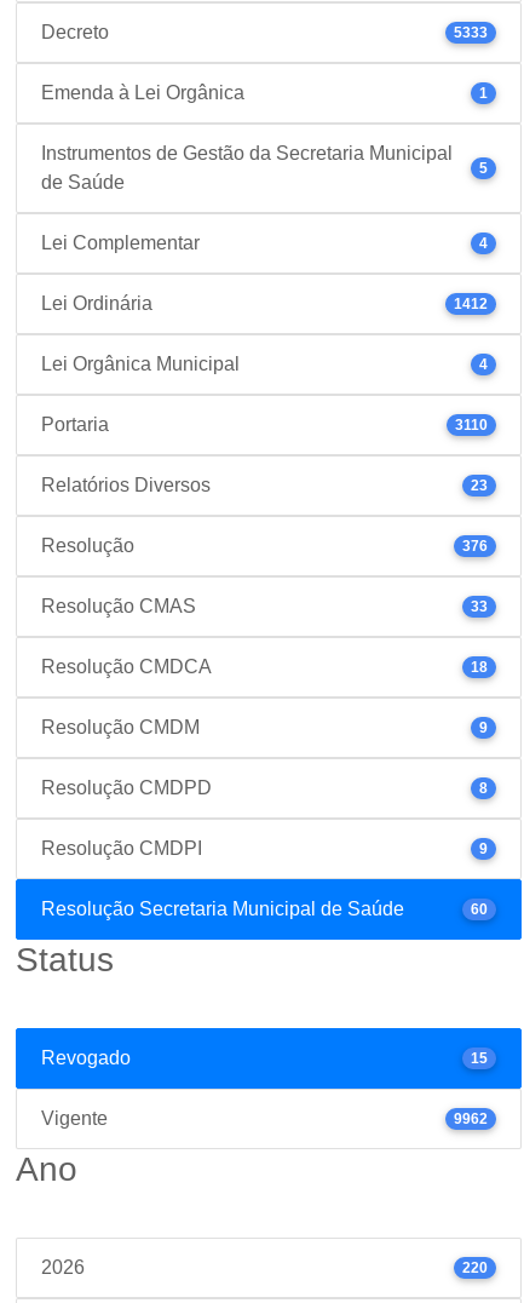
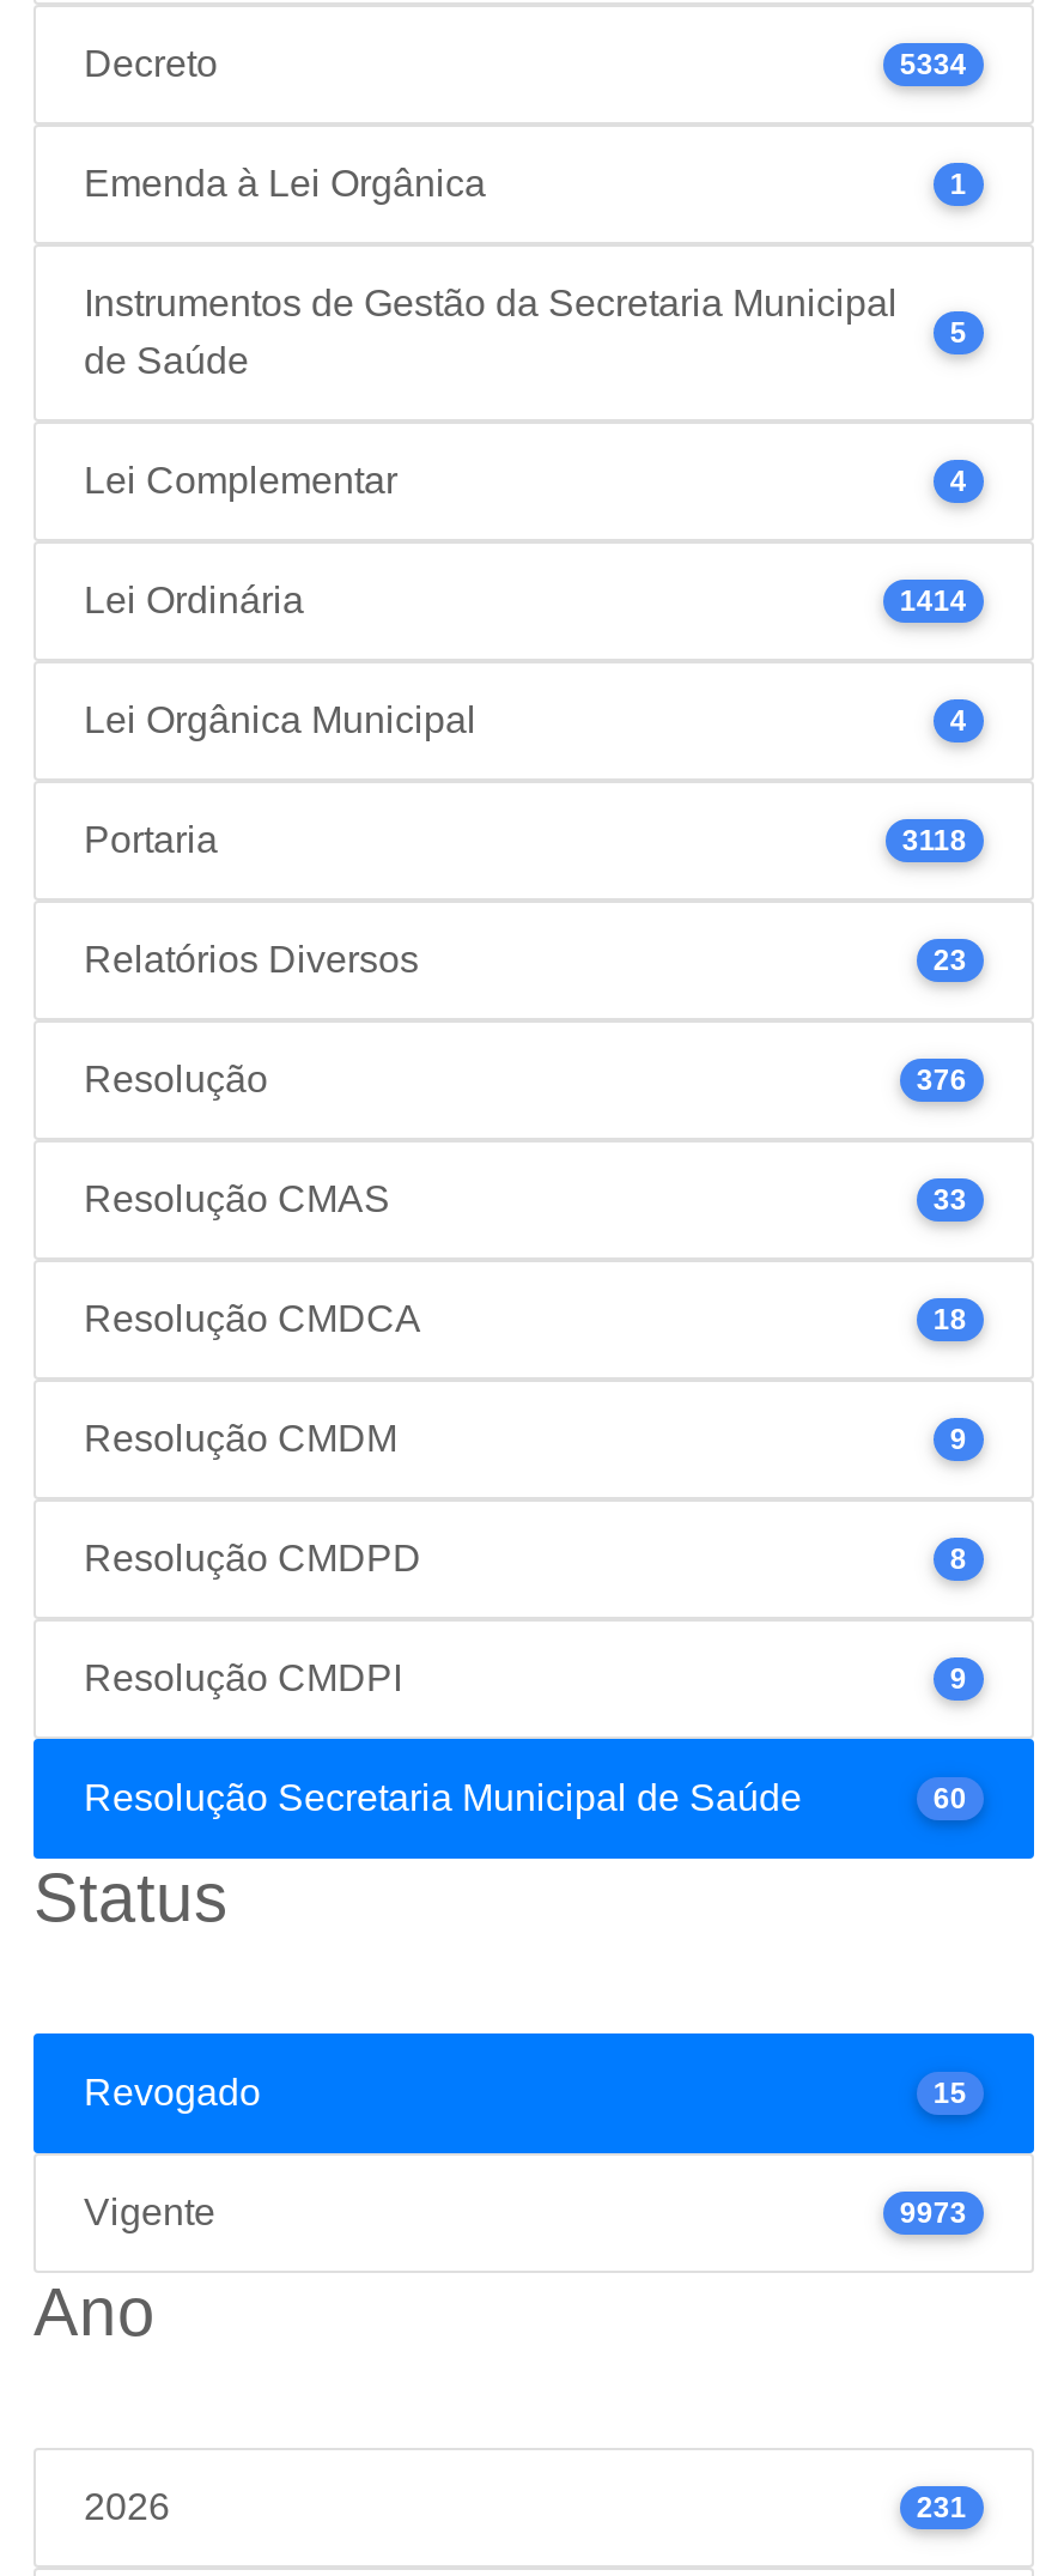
- 5333
+ 5334

- 1412
+ 1414

- 3110
+ 3118

- 9962
+ 9973

- 220
+ 231
